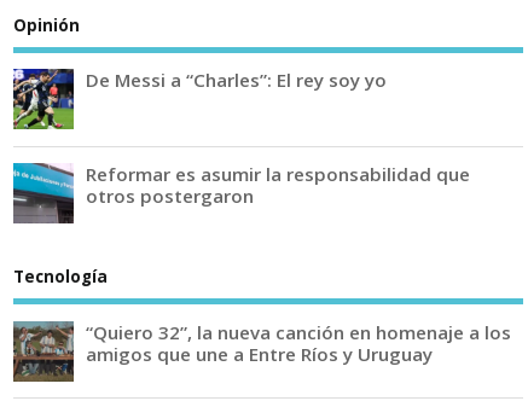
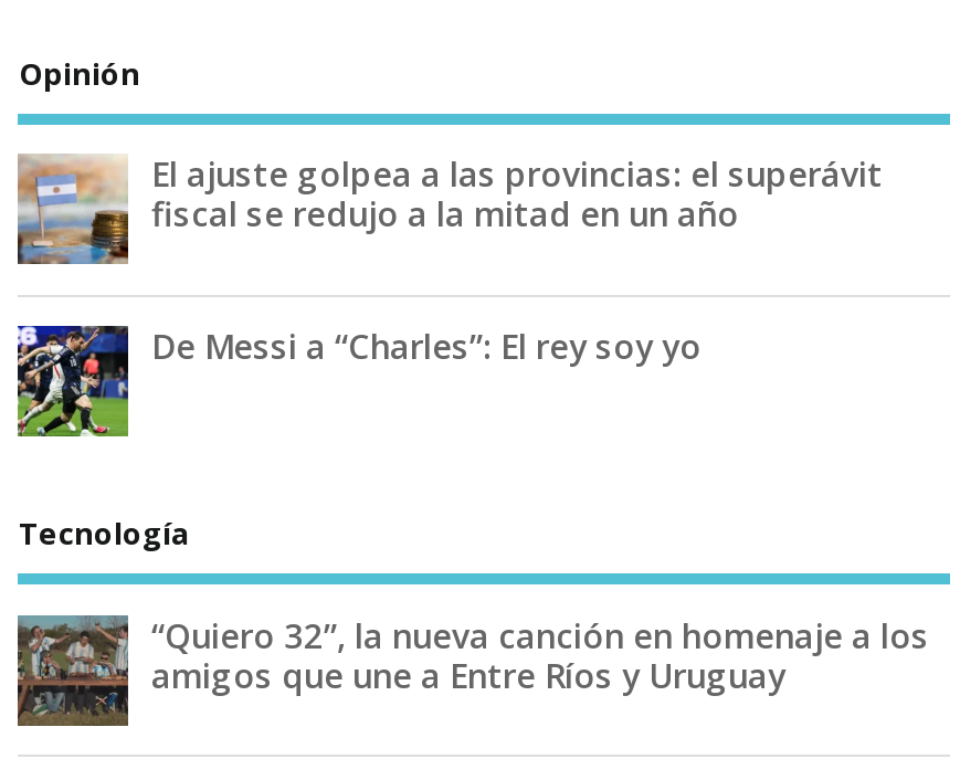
+ [image]
+ El ajuste golpea a las provincias: el superávit
+ fiscal se redujo a la mitad en un año

moved down: [image] | De Messi a “Charles”: El rey soy yo

- [image]
- Reformar es asumir la responsabilidad que
- otros postergaron
